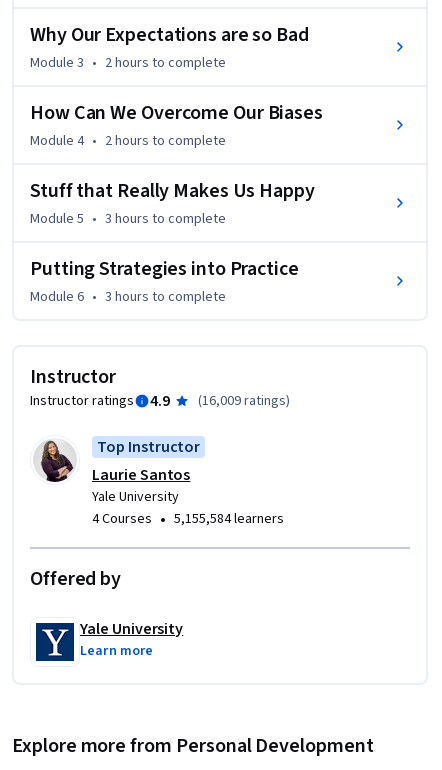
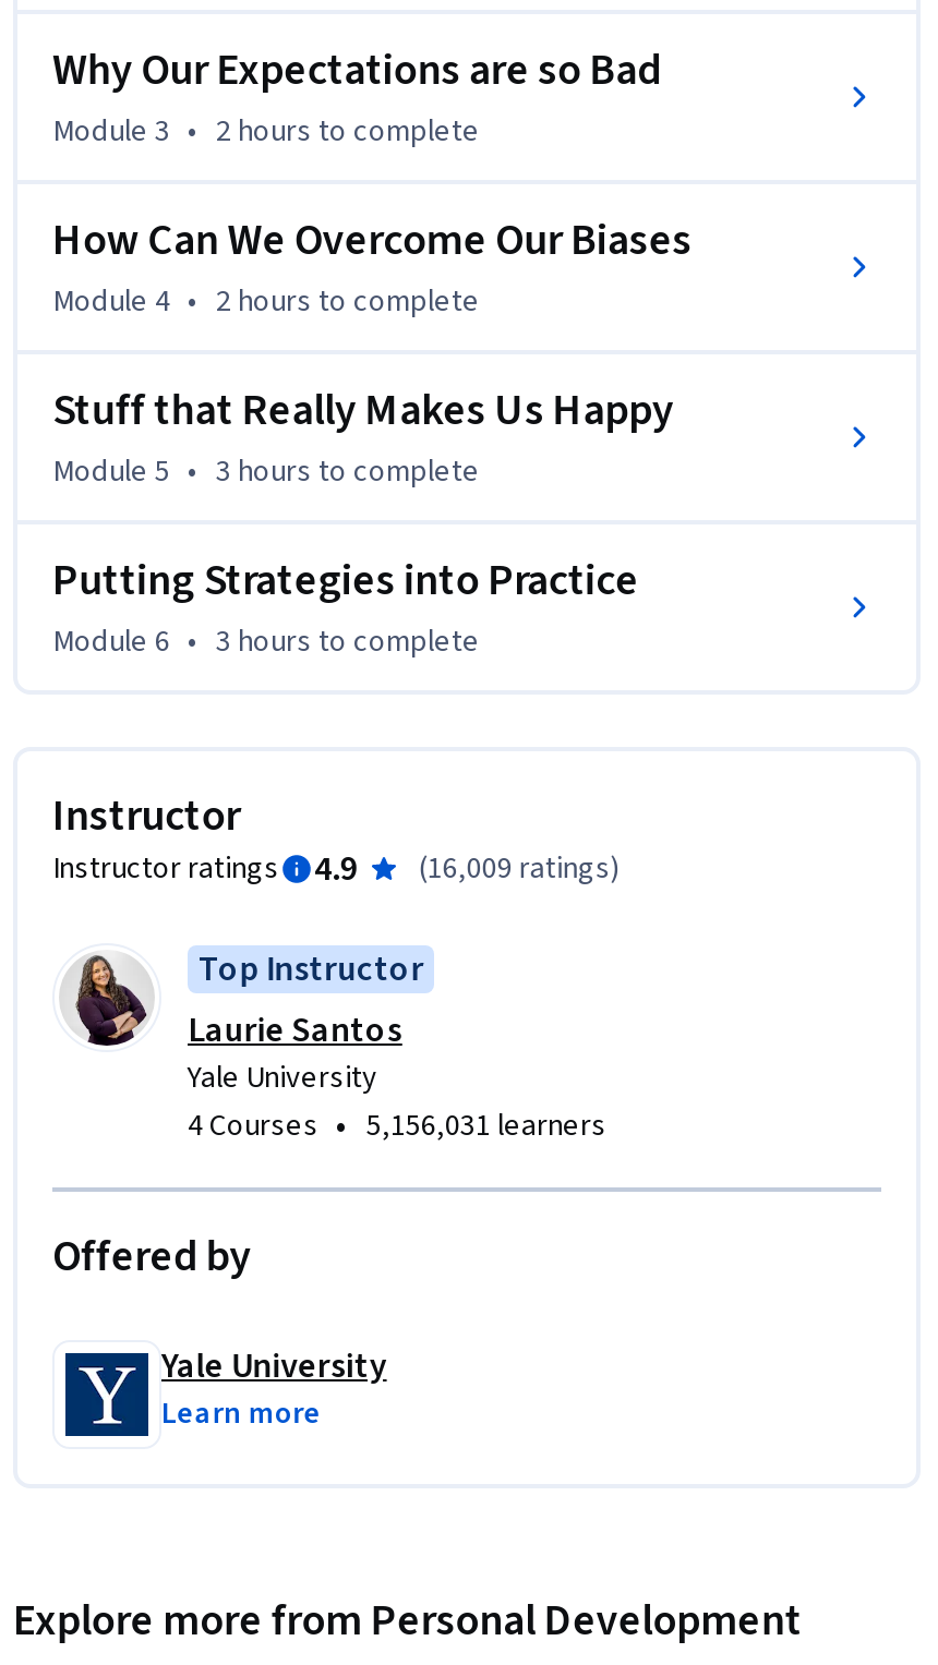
- 4 Courses • 5,155,584 learners
+ 4 Courses • 5,156,031 learners
